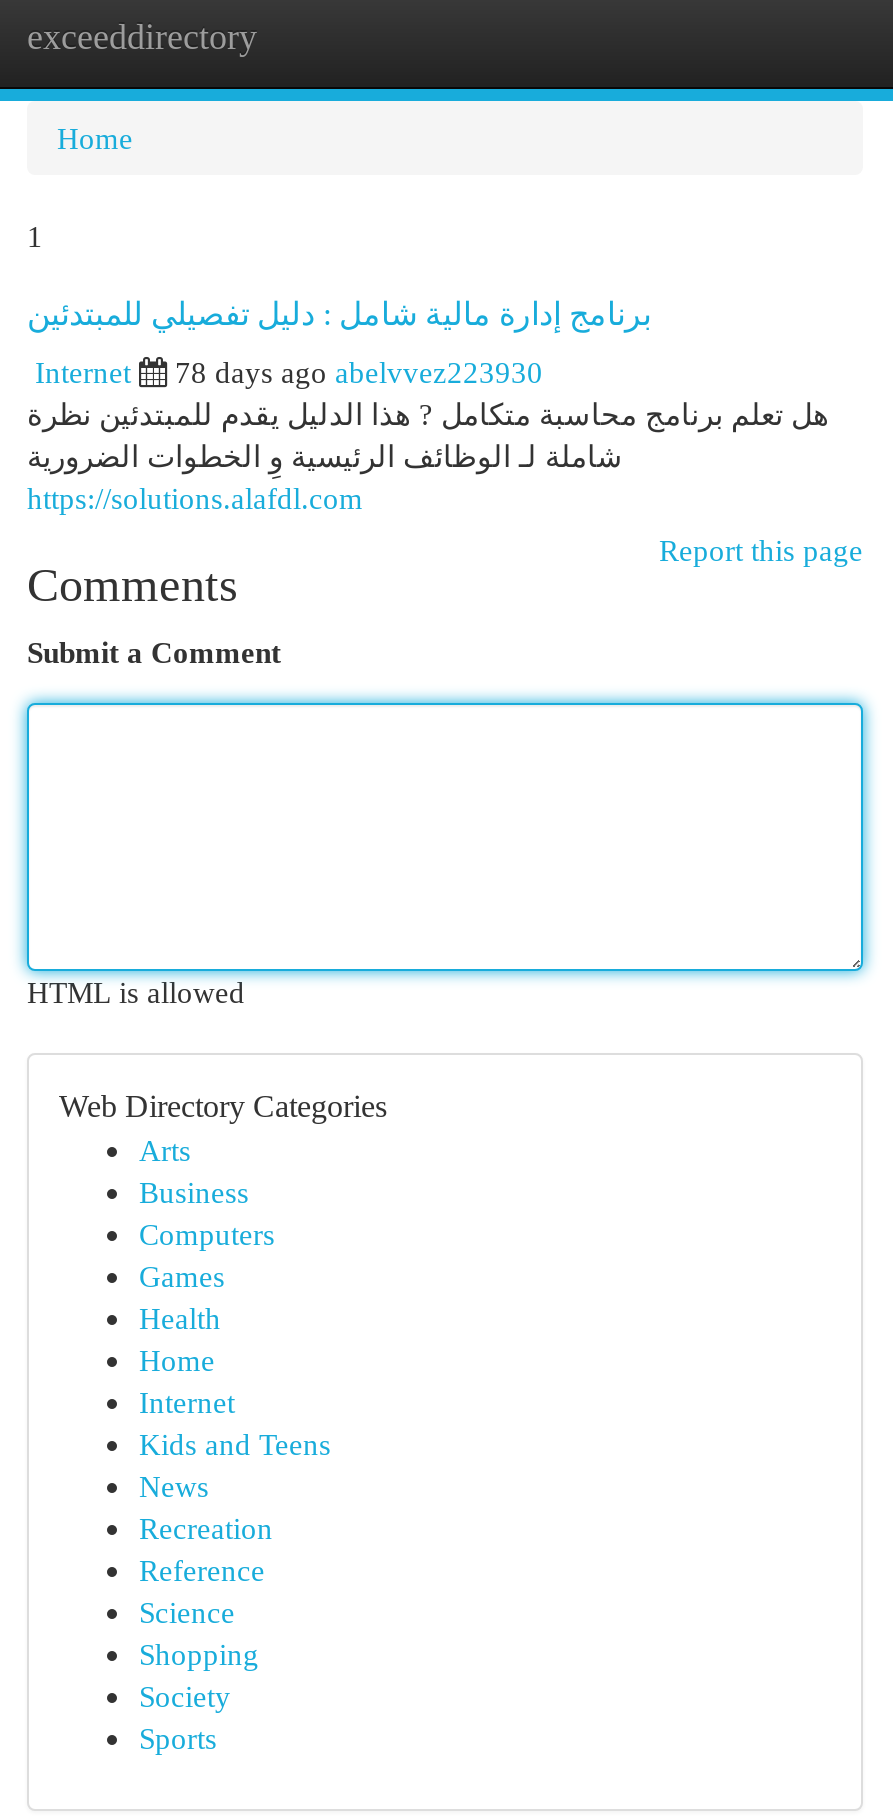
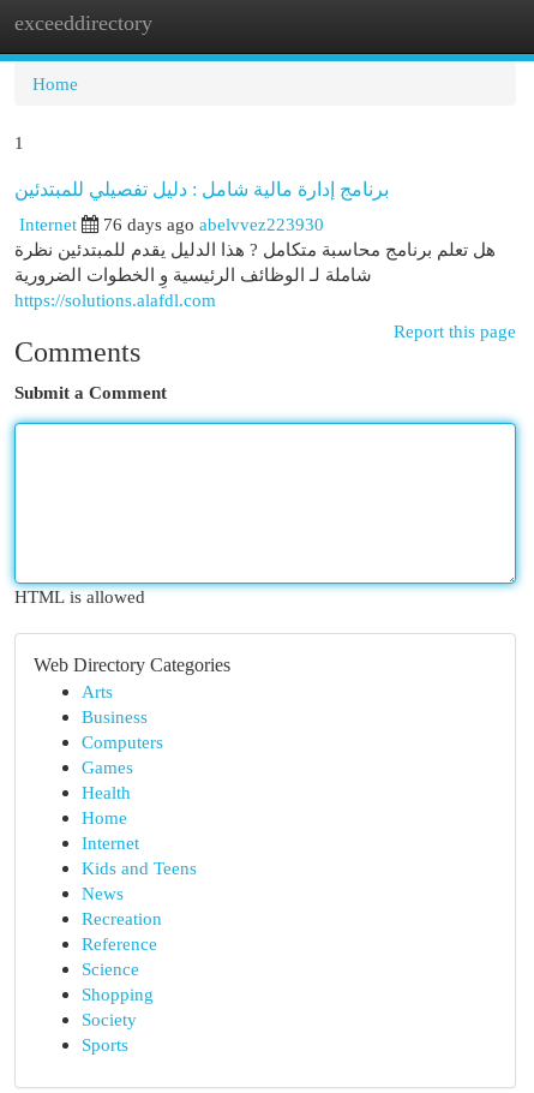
- 78 days ago abelvvez223930
+ 76 days ago abelvvez223930
